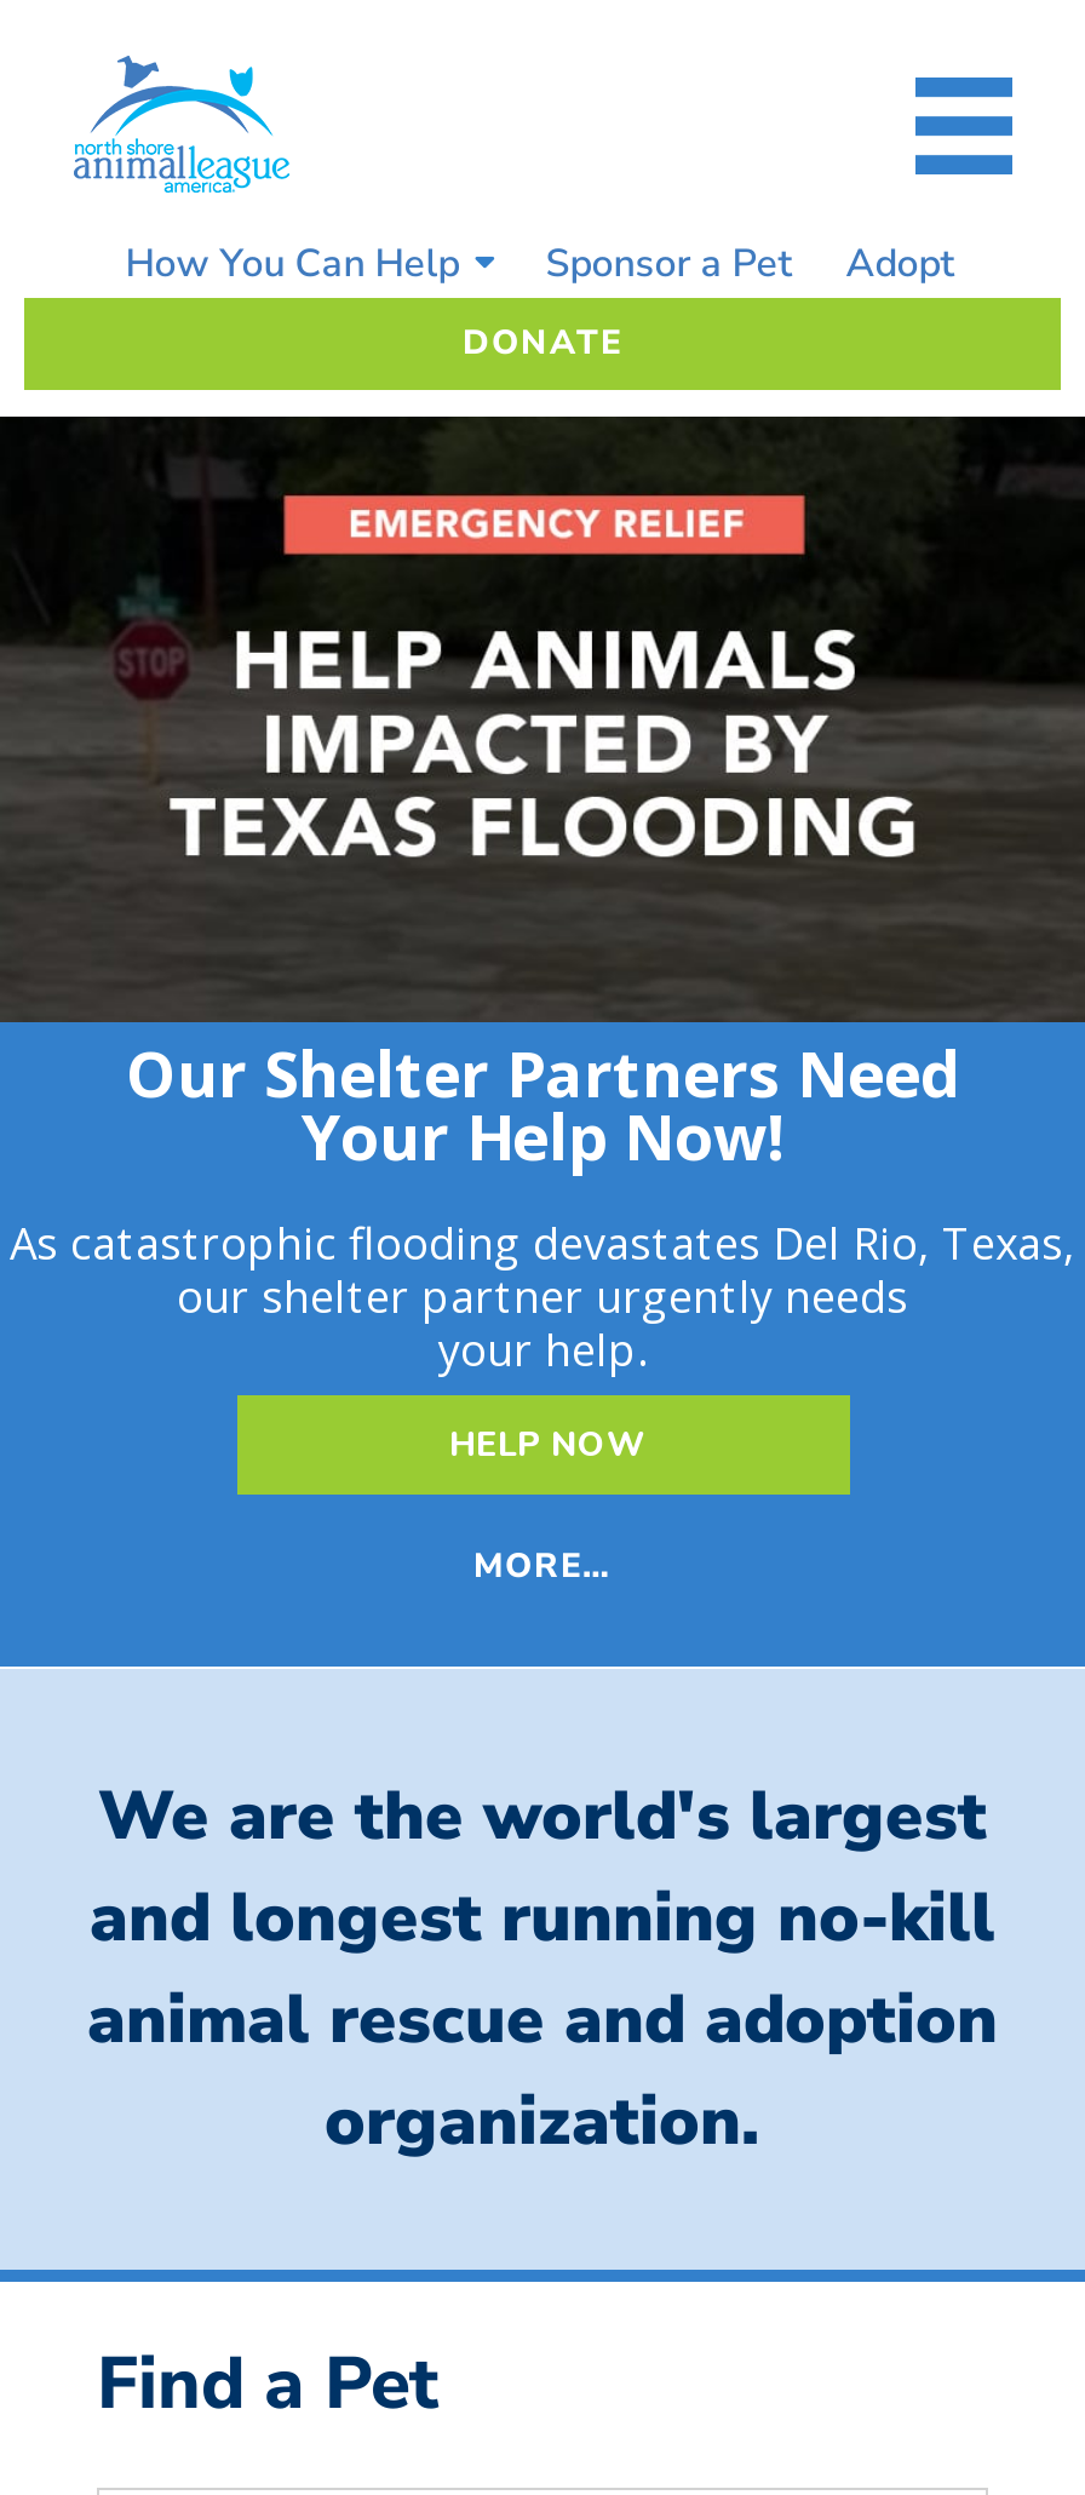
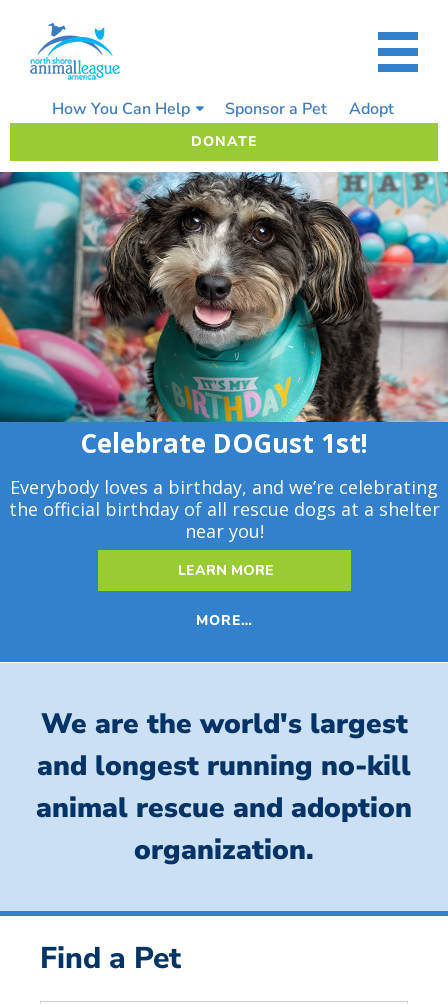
- [image]
- Our Shelter Partners Need
- Your Help Now!
- As catastrophic flooding devastates Del Rio, Texas,
- our shelter partner urgently needs
- your help.
+ [image]
+ Celebrate DOGust 1st!
+ Everybody loves a birthday, and we’re celebrating
+ the official birthday of all rescue dogs at a shelter
+ near you!

- HELP NOW
+ LEARN MORE
